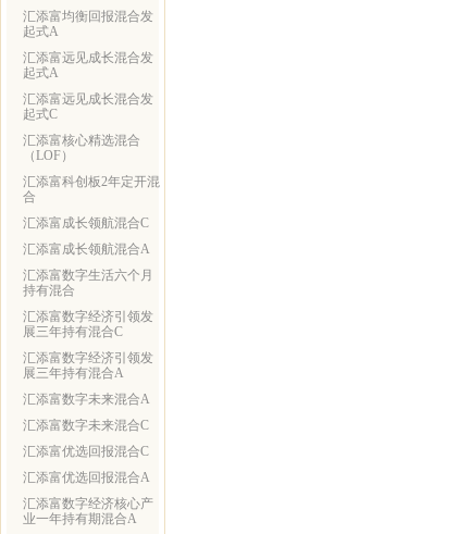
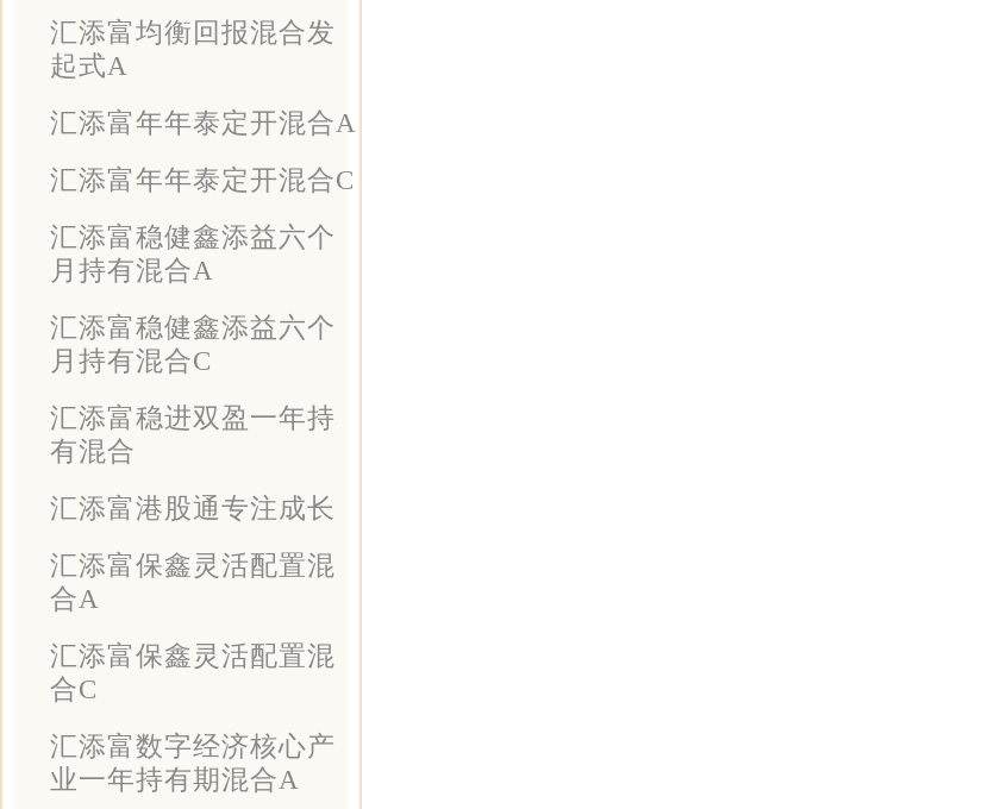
- 汇添富远见成长混合发
- 起式A
- 汇添富远见成长混合发
- 起式C
- 汇添富核心精选混合
- （LOF）
- 汇添富科创板2年定开混
- 合
- 汇添富成长领航混合C
- 汇添富成长领航混合A
- 汇添富数字生活六个月
- 持有混合
- 汇添富数字经济引领发
- 展三年持有混合C
- 汇添富数字经济引领发
- 展三年持有混合A
- 汇添富数字未来混合A
- 汇添富数字未来混合C
- 汇添富优选回报混合C
- 汇添富优选回报混合A
+ 汇添富年年泰定开混合A
+ 汇添富年年泰定开混合C
+ 汇添富稳健鑫添益六个
+ 月持有混合A
+ 汇添富稳健鑫添益六个
+ 月持有混合C
+ 汇添富稳进双盈一年持
+ 有混合
+ 汇添富港股通专注成长
+ 汇添富保鑫灵活配置混
+ 合A
+ 汇添富保鑫灵活配置混
+ 合C
